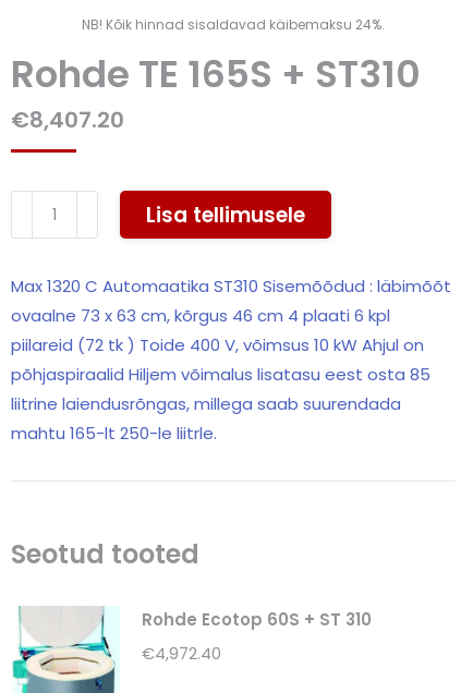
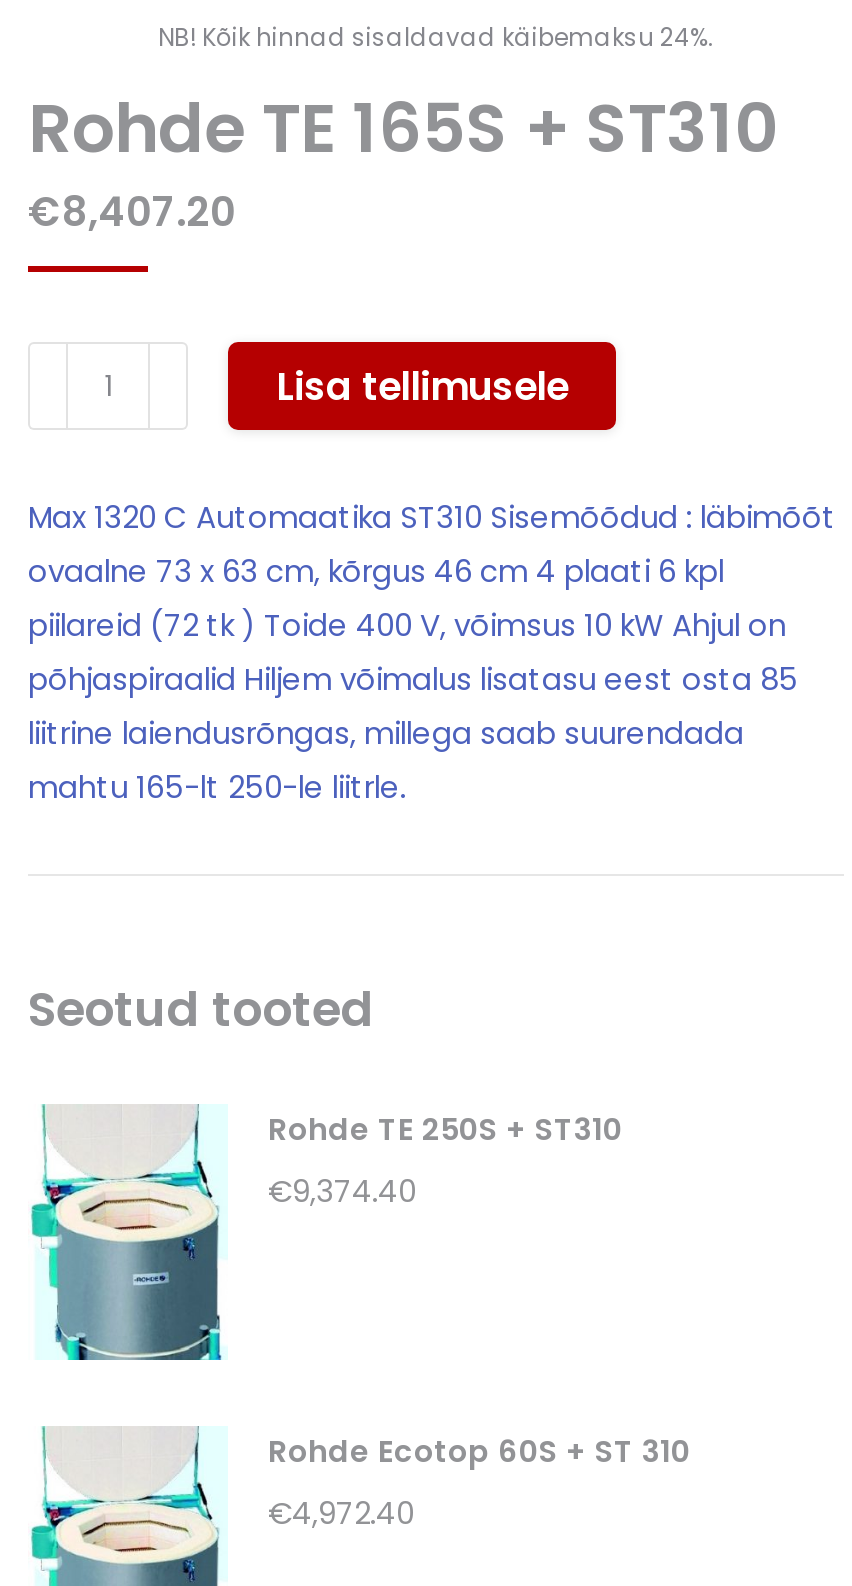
+ [image]

+ Rohde TE 250S + ST310
+ €9,374.40
